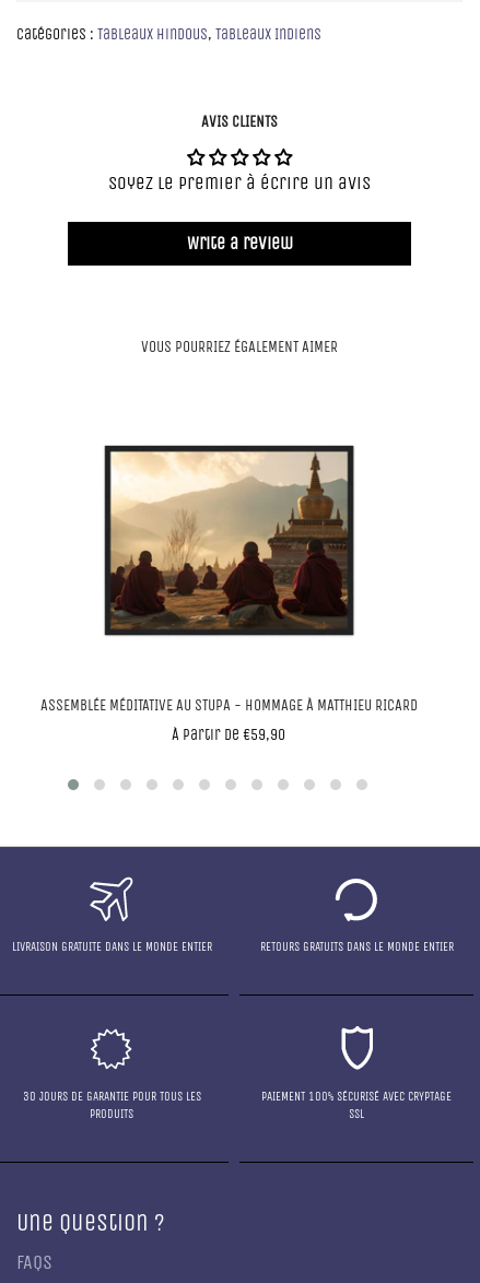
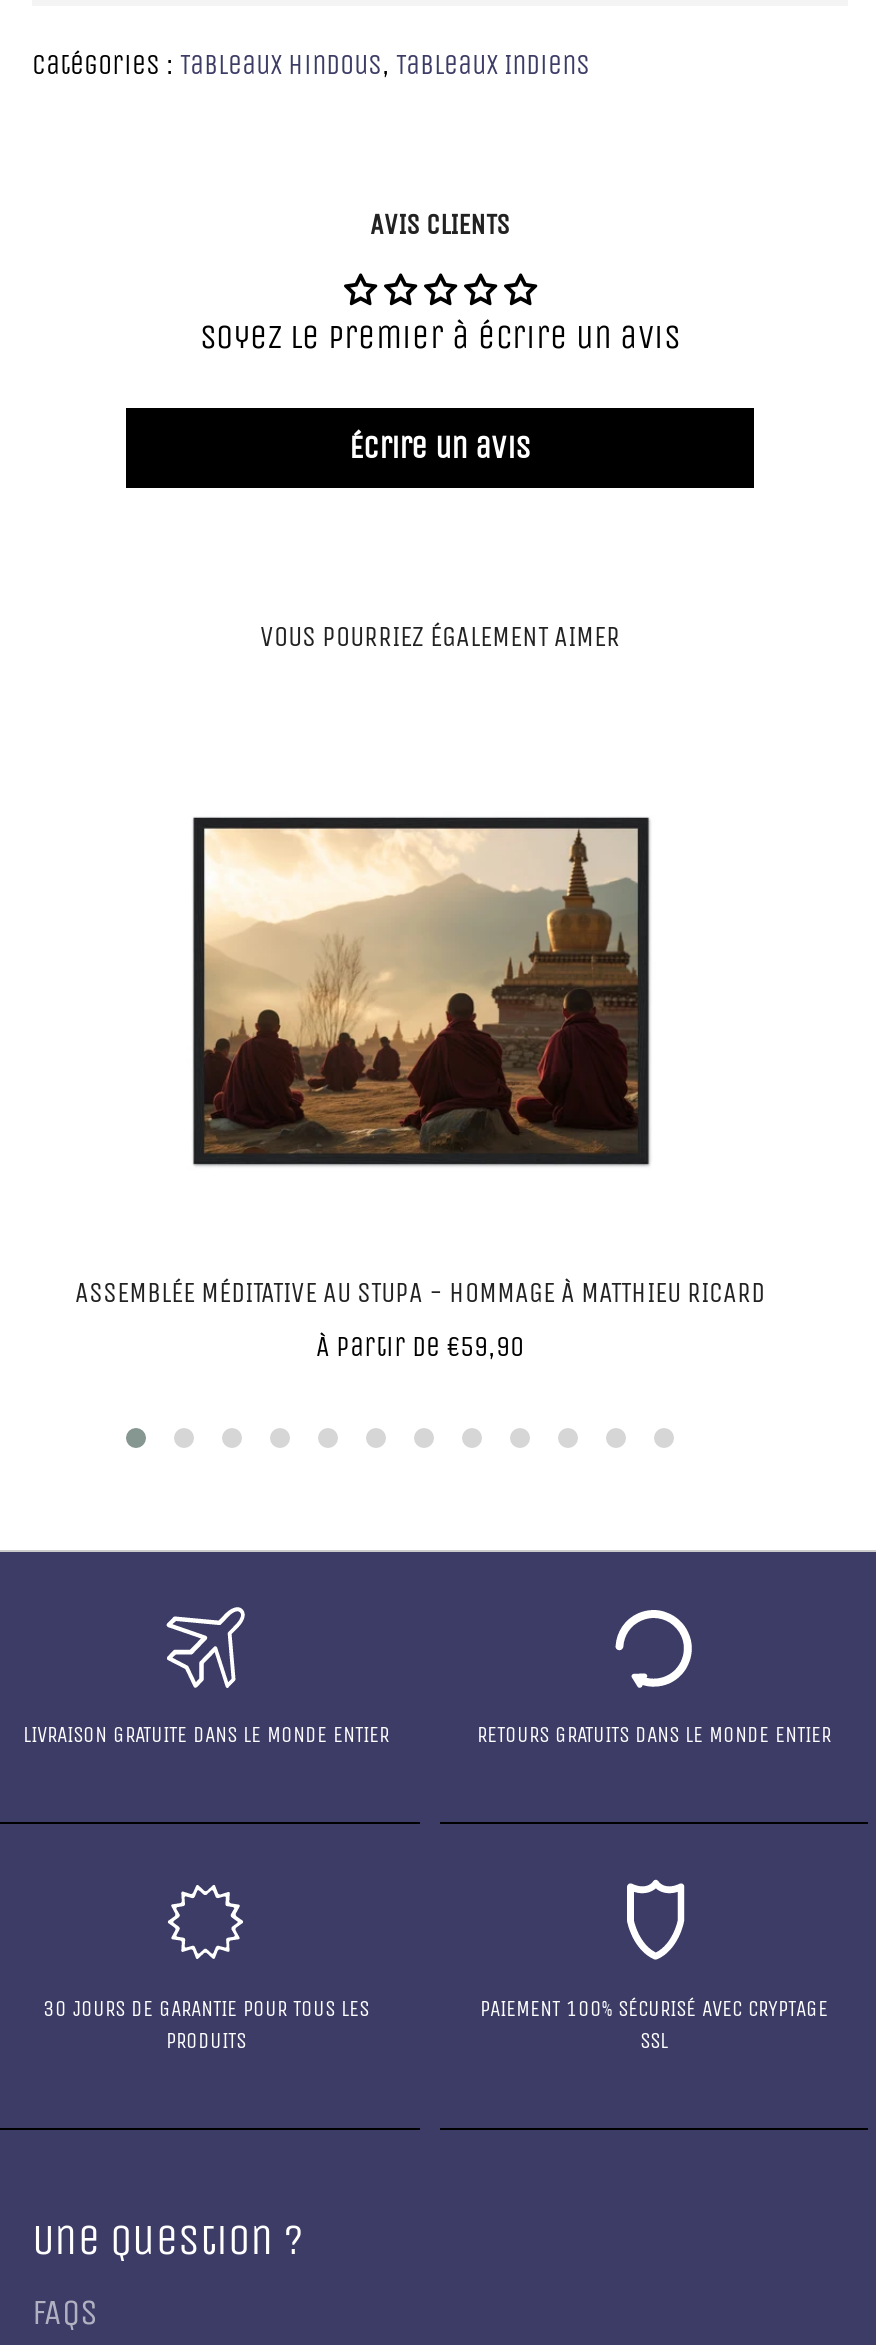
- Write a review
+ Écrire un avis
